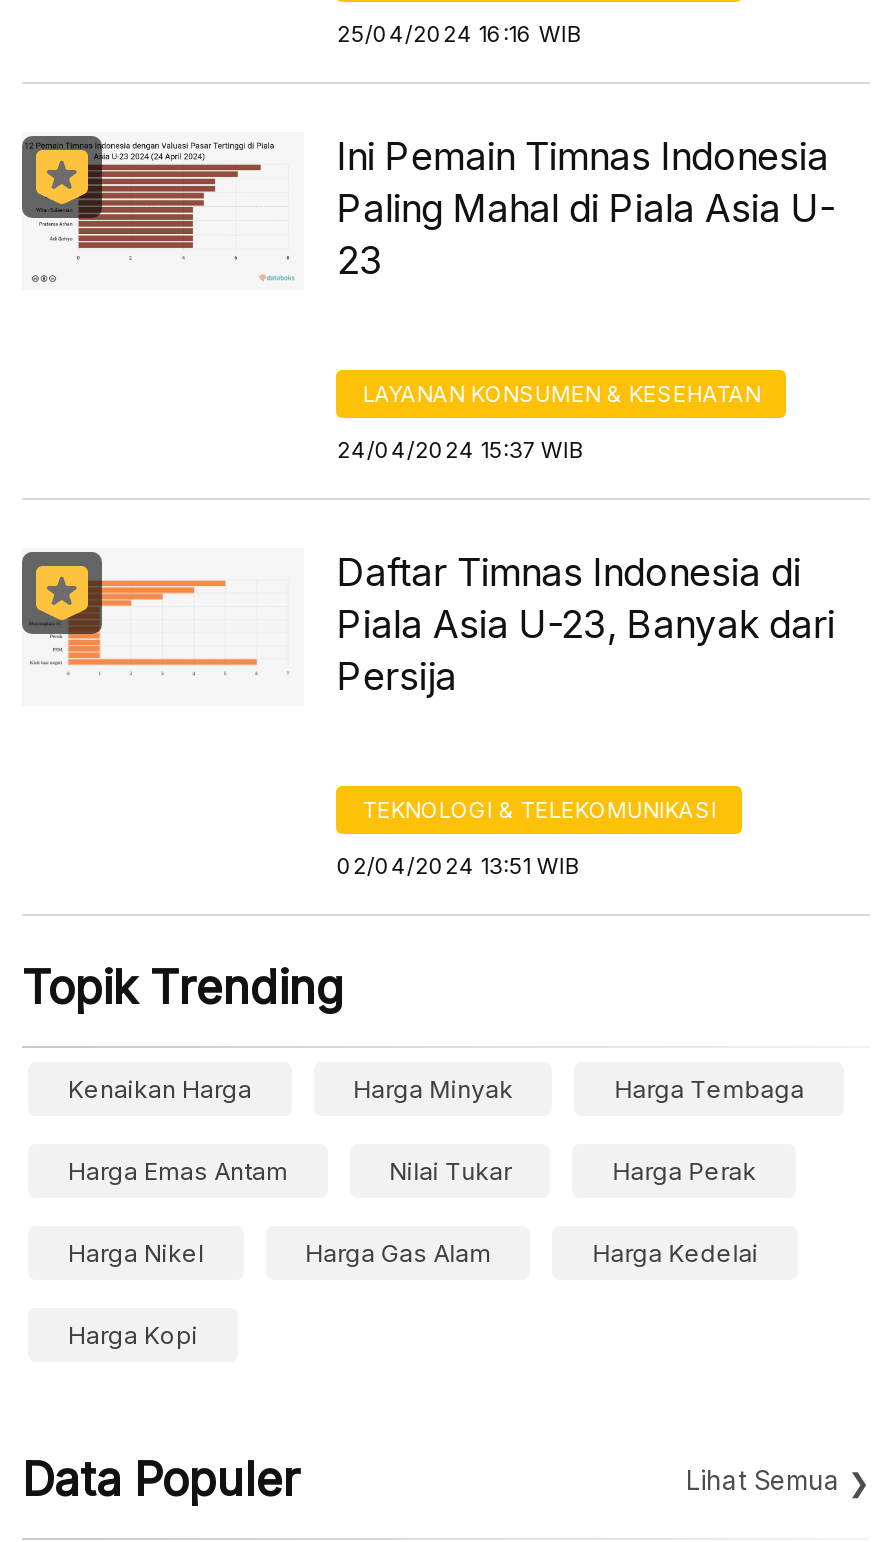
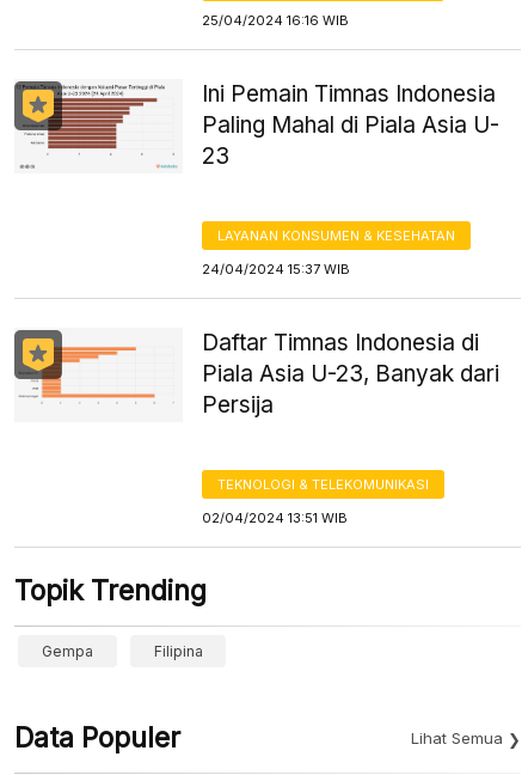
- Kenaikan Harga
- Harga Minyak
- Harga Tembaga
- Harga Emas Antam
- Nilai Tukar
- Harga Perak
- Harga Nikel
- Harga Gas Alam
- Harga Kedelai
- Harga Kopi
+ Gempa
+ Filipina
